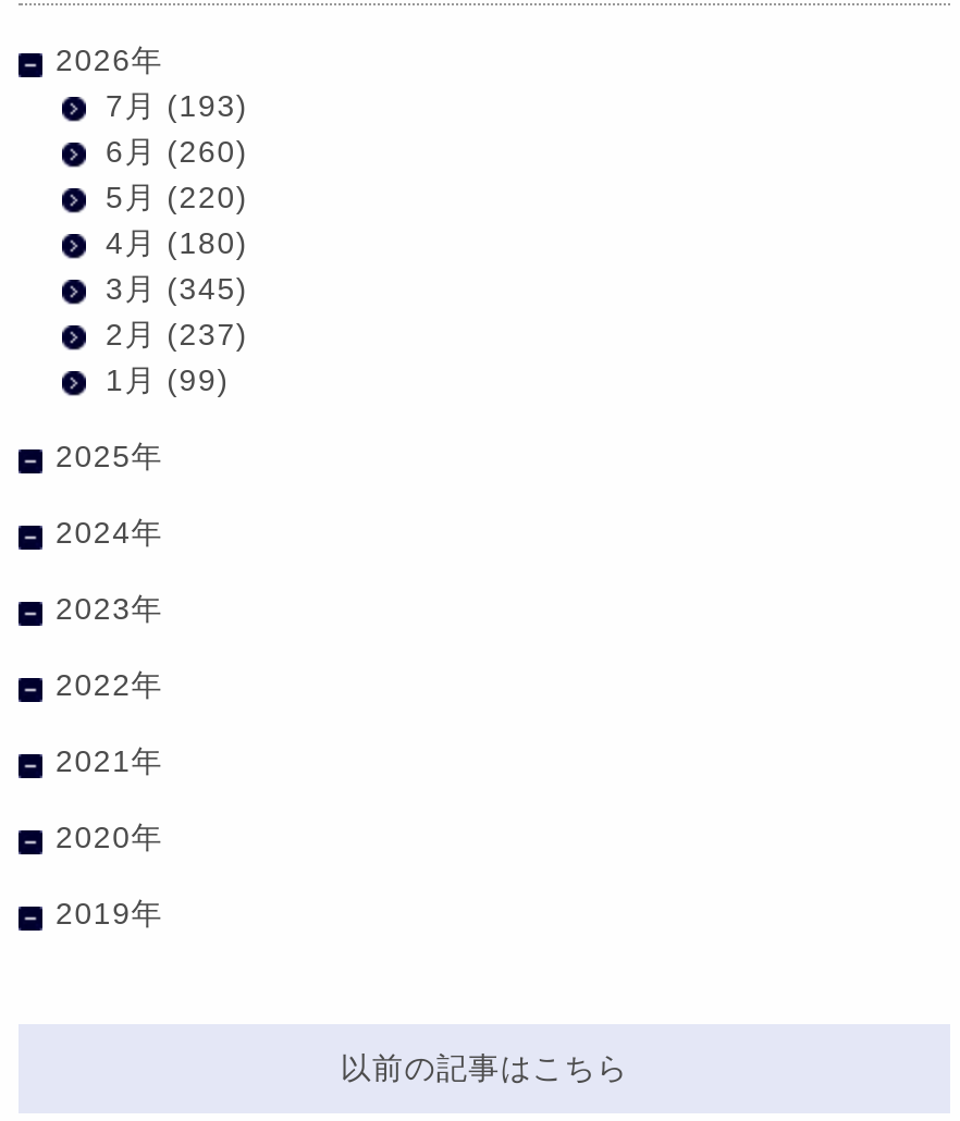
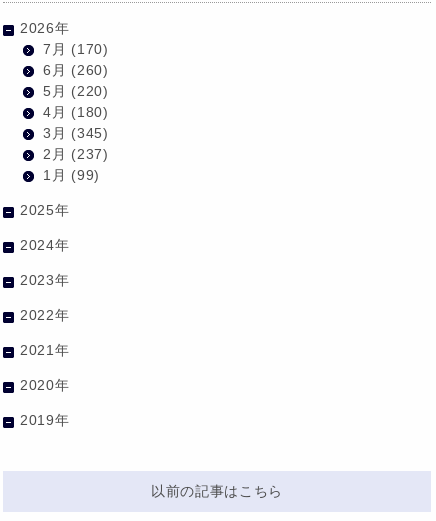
- 7月(193)
+ 7月(170)
